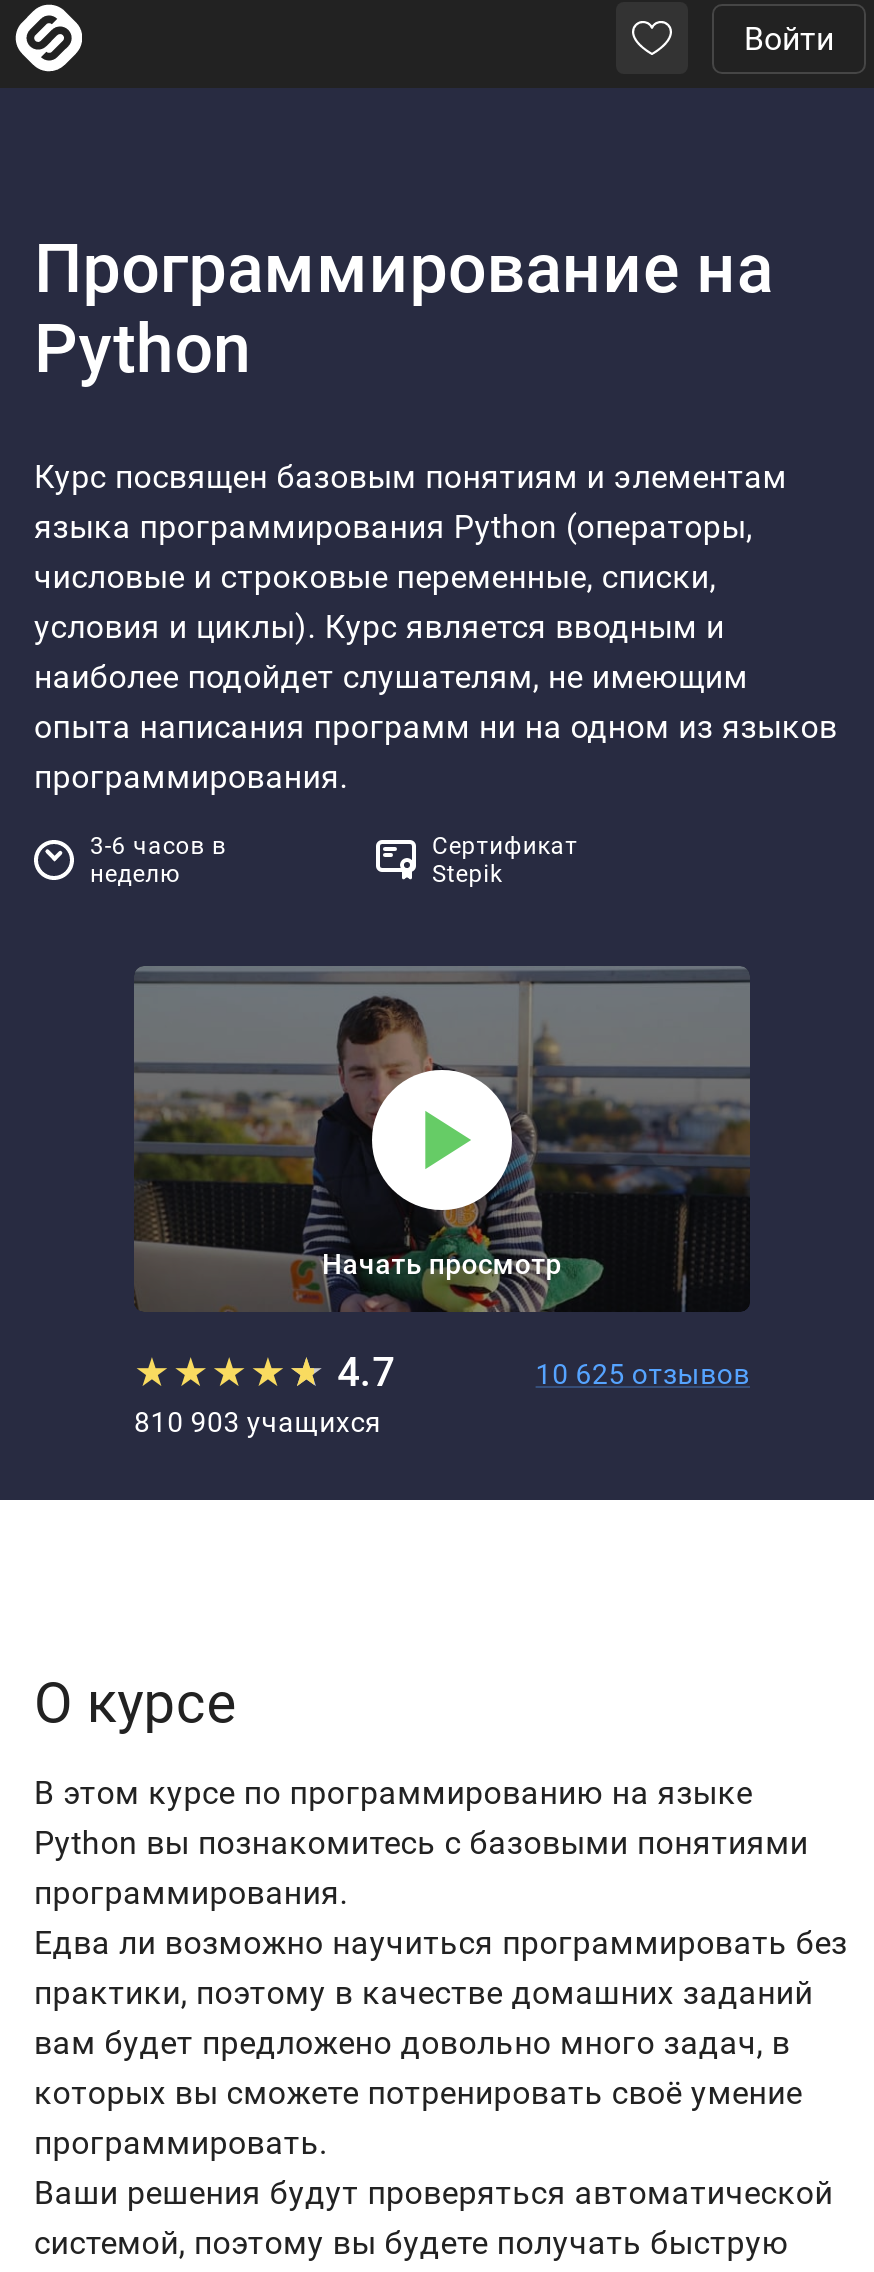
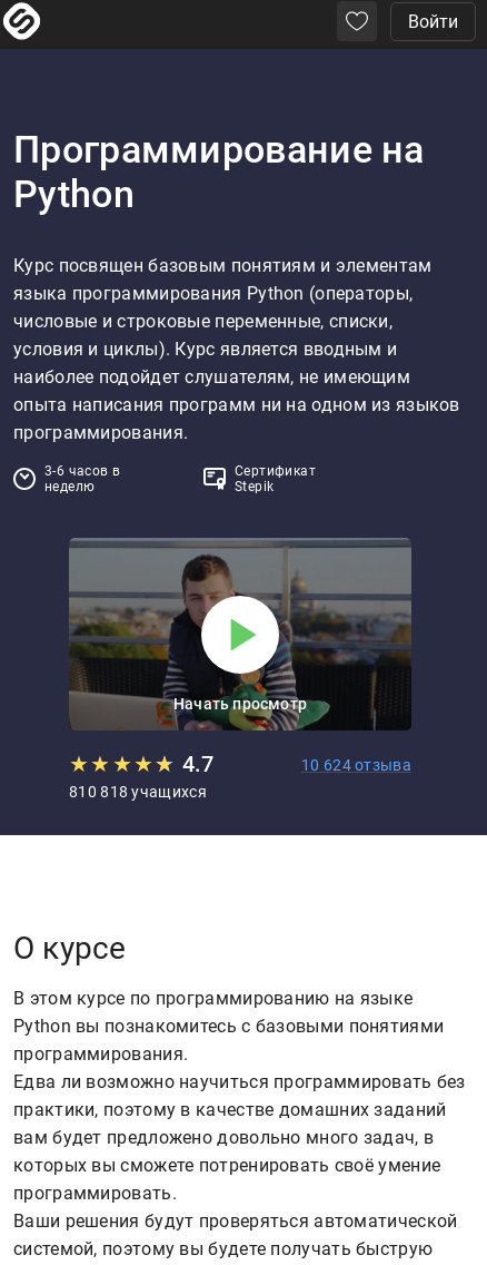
- 10 625 отзывов
+ 10 624 отзыва

- 810 903 учащихся
+ 810 818 учащихся
